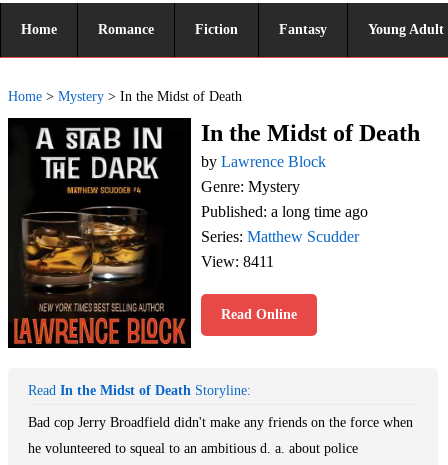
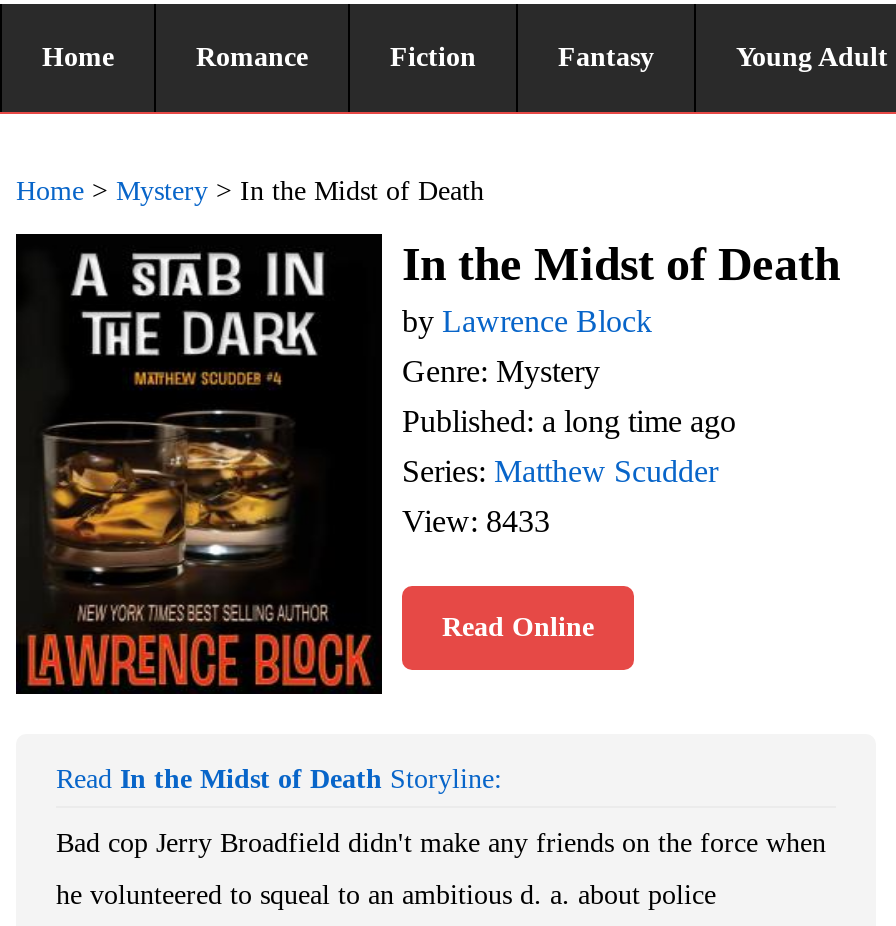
- View: 8411
+ View: 8433
